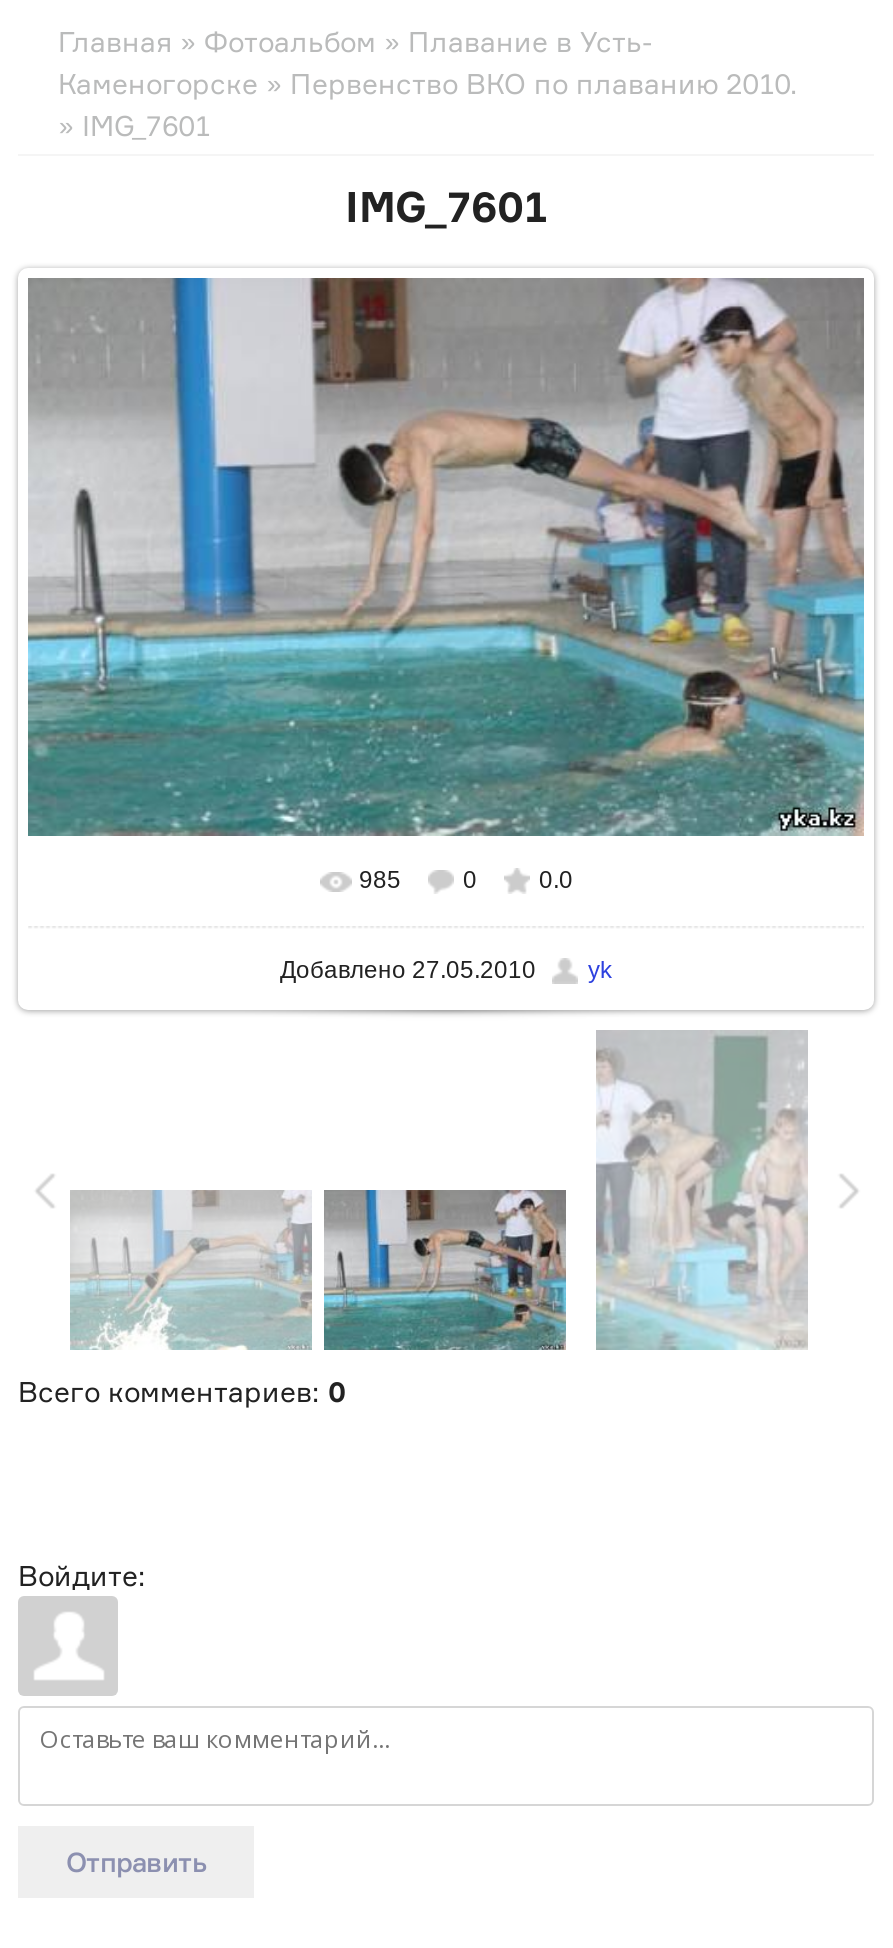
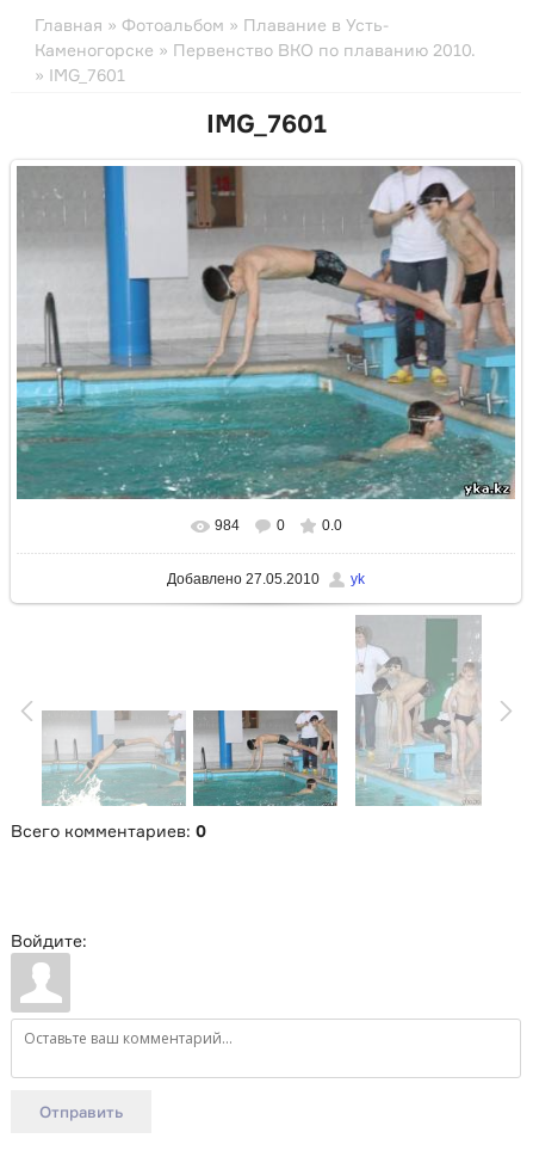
- 985
+ 984
